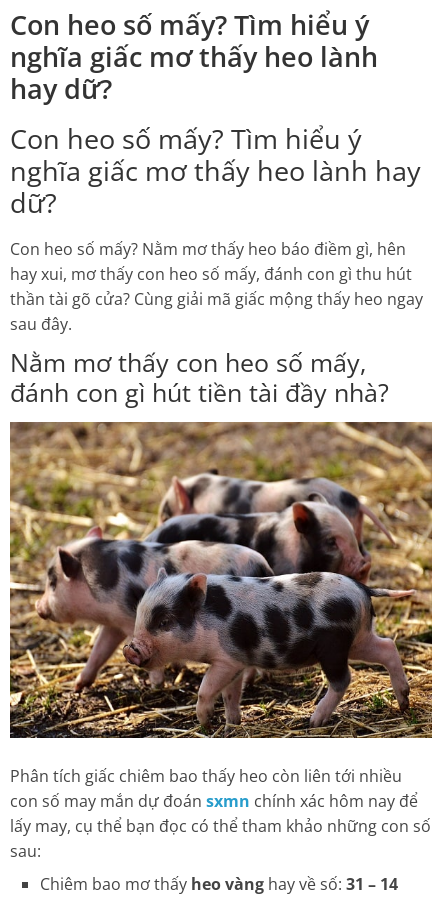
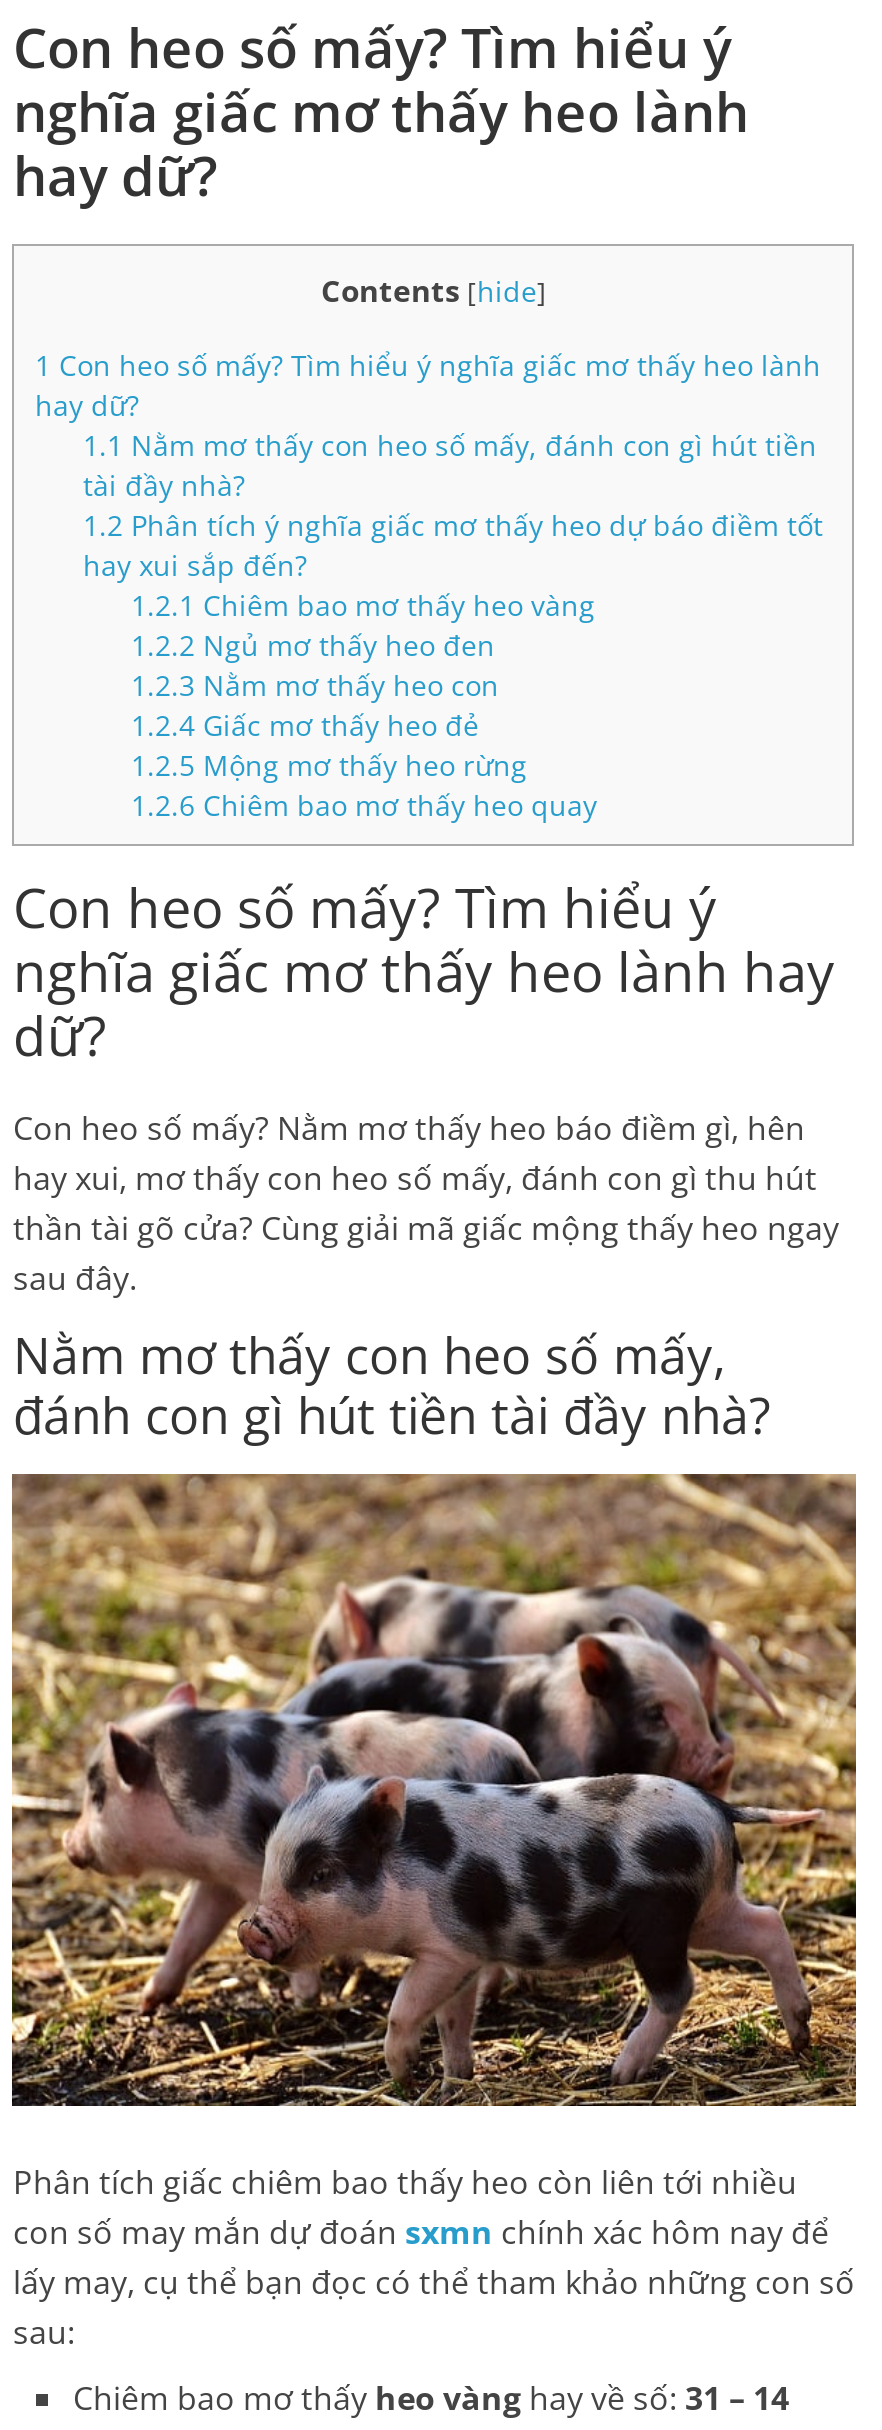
+ Contents [hide]
+ 1 Con heo số mấy? Tìm hiểu ý nghĩa giấc mơ thấy heo lành
+ hay dữ?
+ 1.1 Nằm mơ thấy con heo số mấy, đánh con gì hút tiền
+ tài đầy nhà?
+ 1.2 Phân tích ý nghĩa giấc mơ thấy heo dự báo điềm tốt
+ hay xui sắp đến?
+ 1.2.1 Chiêm bao mơ thấy heo vàng
+ 1.2.2 Ngủ mơ thấy heo đen
+ 1.2.3 Nằm mơ thấy heo con
+ 1.2.4 Giấc mơ thấy heo đẻ
+ 1.2.5 Mộng mơ thấy heo rừng
+ 1.2.6 Chiêm bao mơ thấy heo quay
